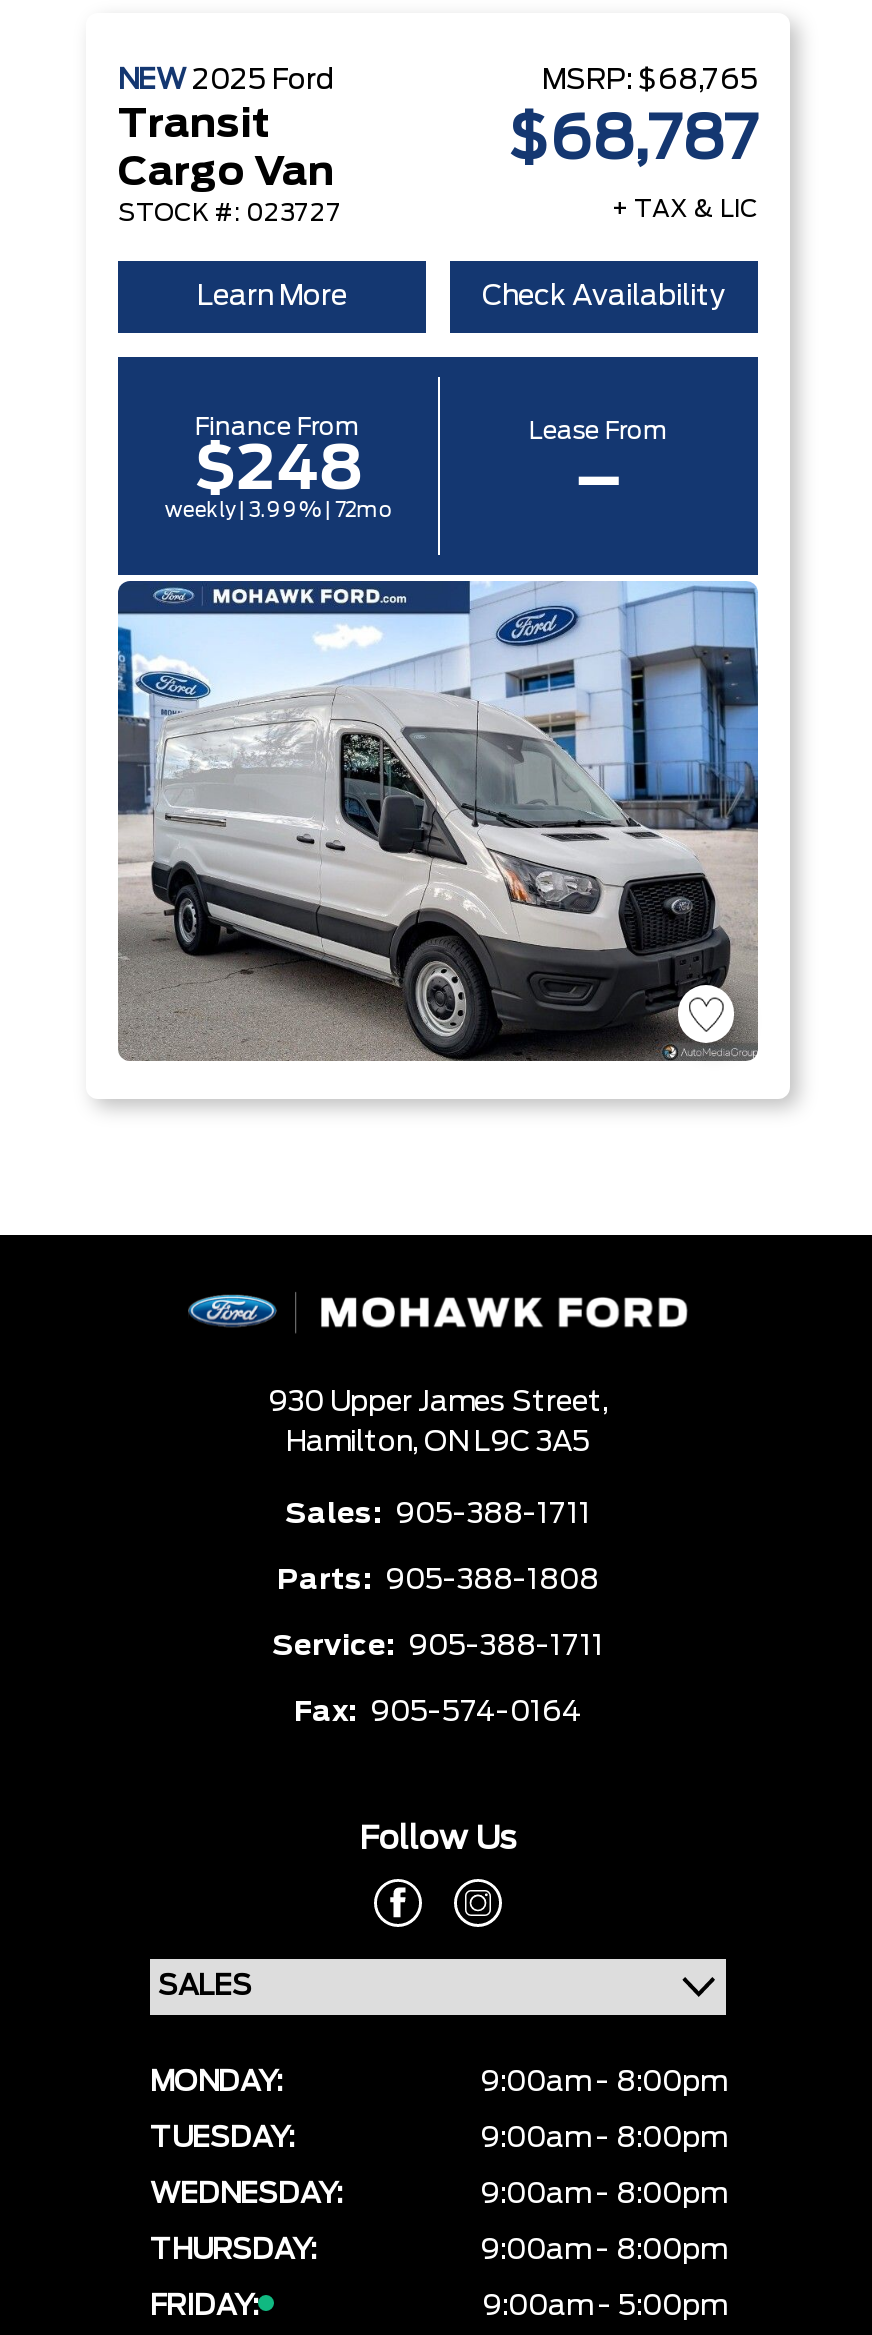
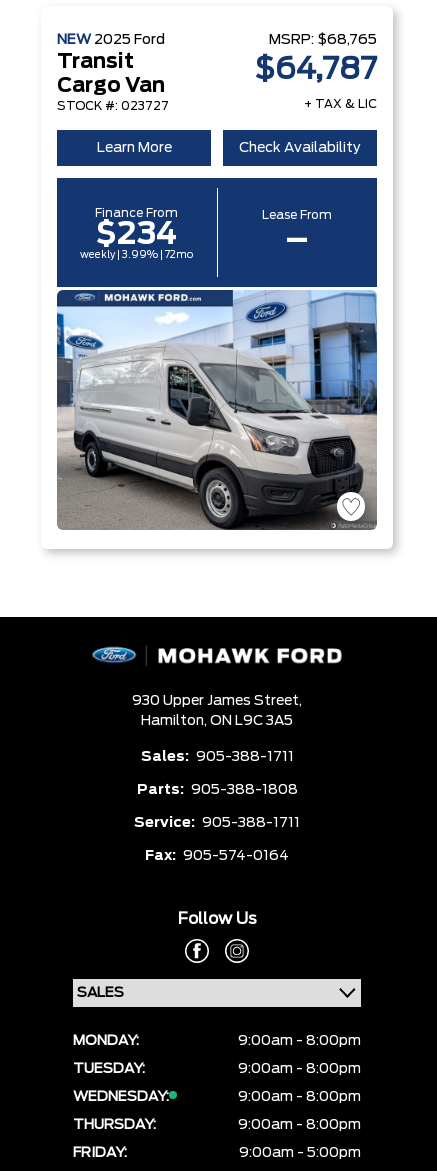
- $68,787
+ $64,787

- $248
+ $234
